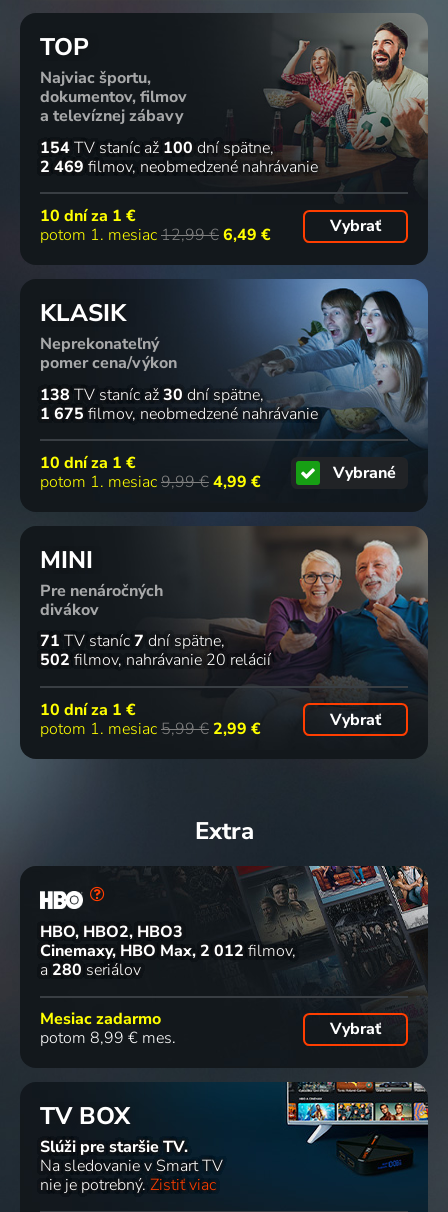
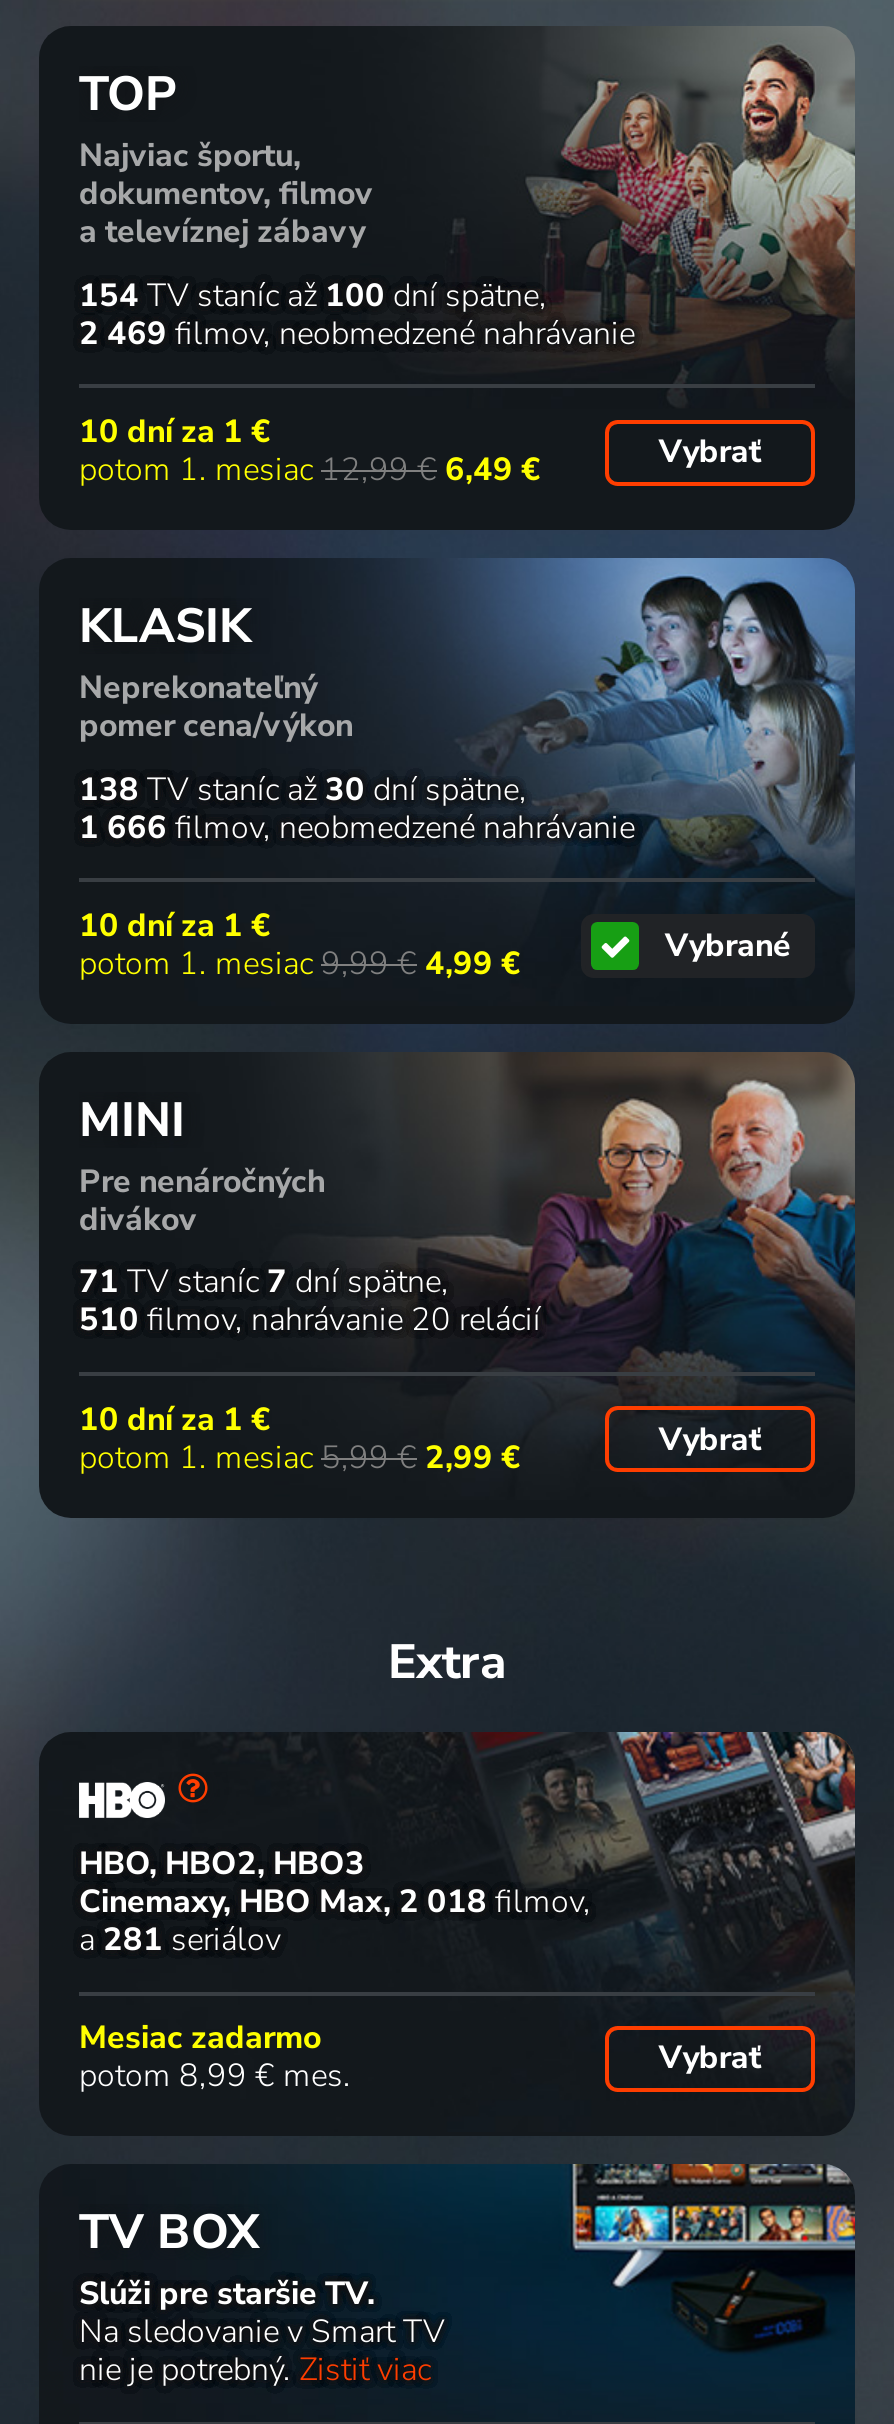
- 1 675 filmov neobmedzené nahrávanie
+ 1 666 filmov neobmedzené nahrávanie

- 502 filmov nahrávanie 20 relácií
+ 510 filmov nahrávanie 20 relácií

- Cinemaxy, HBO Max 2 012 filmov
+ Cinemaxy, HBO Max 2 018 filmov

- a 280 seriálov
+ a 281 seriálov
